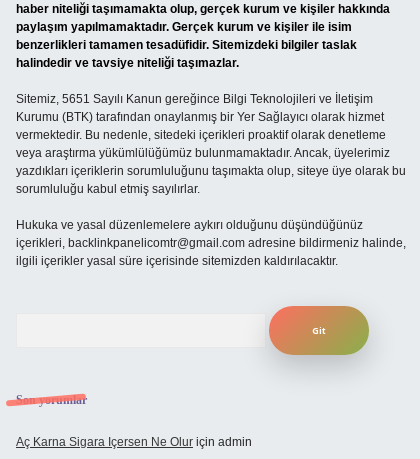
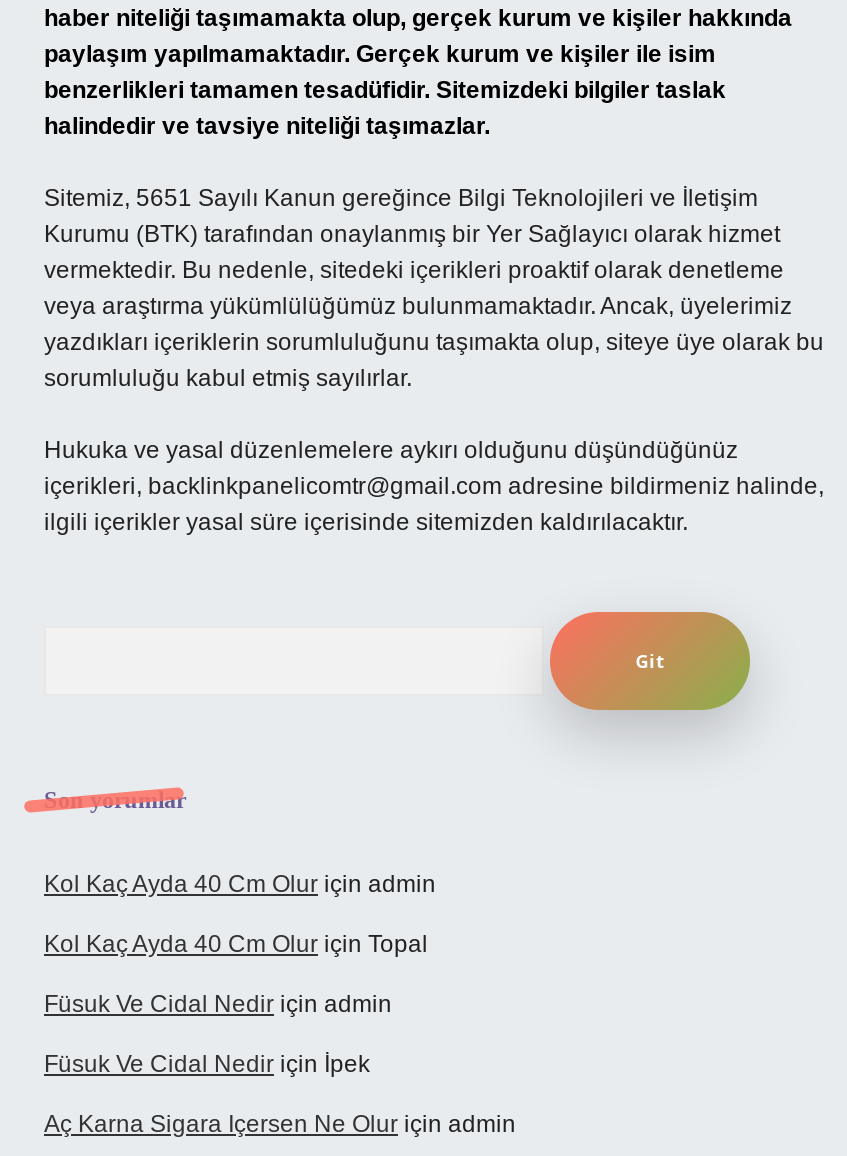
+ Kol Kaç Ayda 40 Cm Olur için admin
+ Kol Kaç Ayda 40 Cm Olur için Topal
+ Füsuk Ve Cidal Nedir için admin
+ Füsuk Ve Cidal Nedir için İpek
